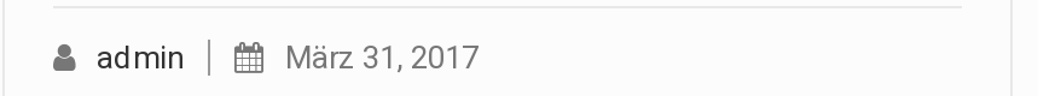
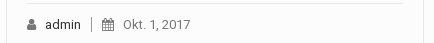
- März 31, 2017
+ Okt. 1, 2017
